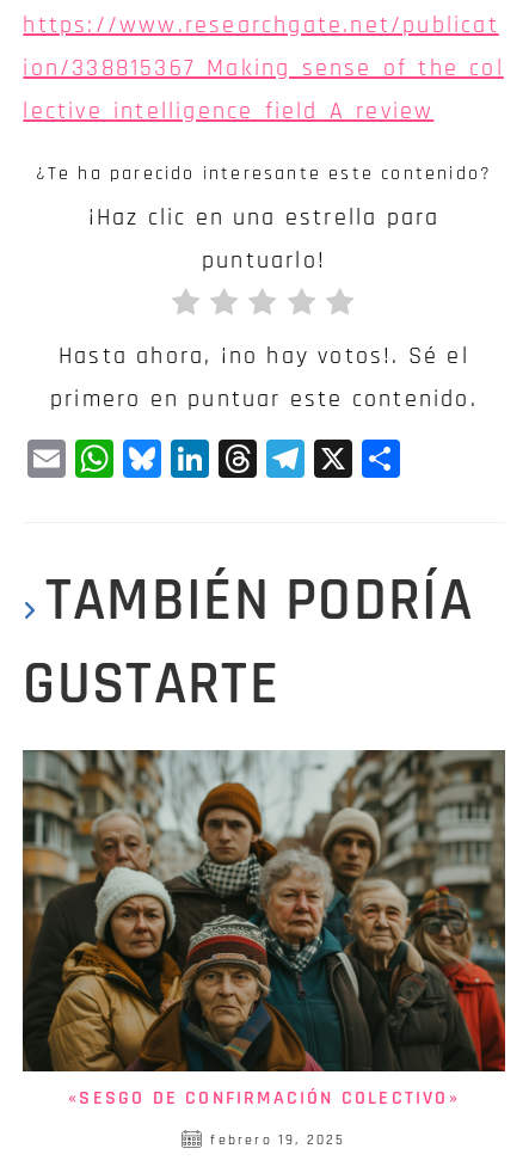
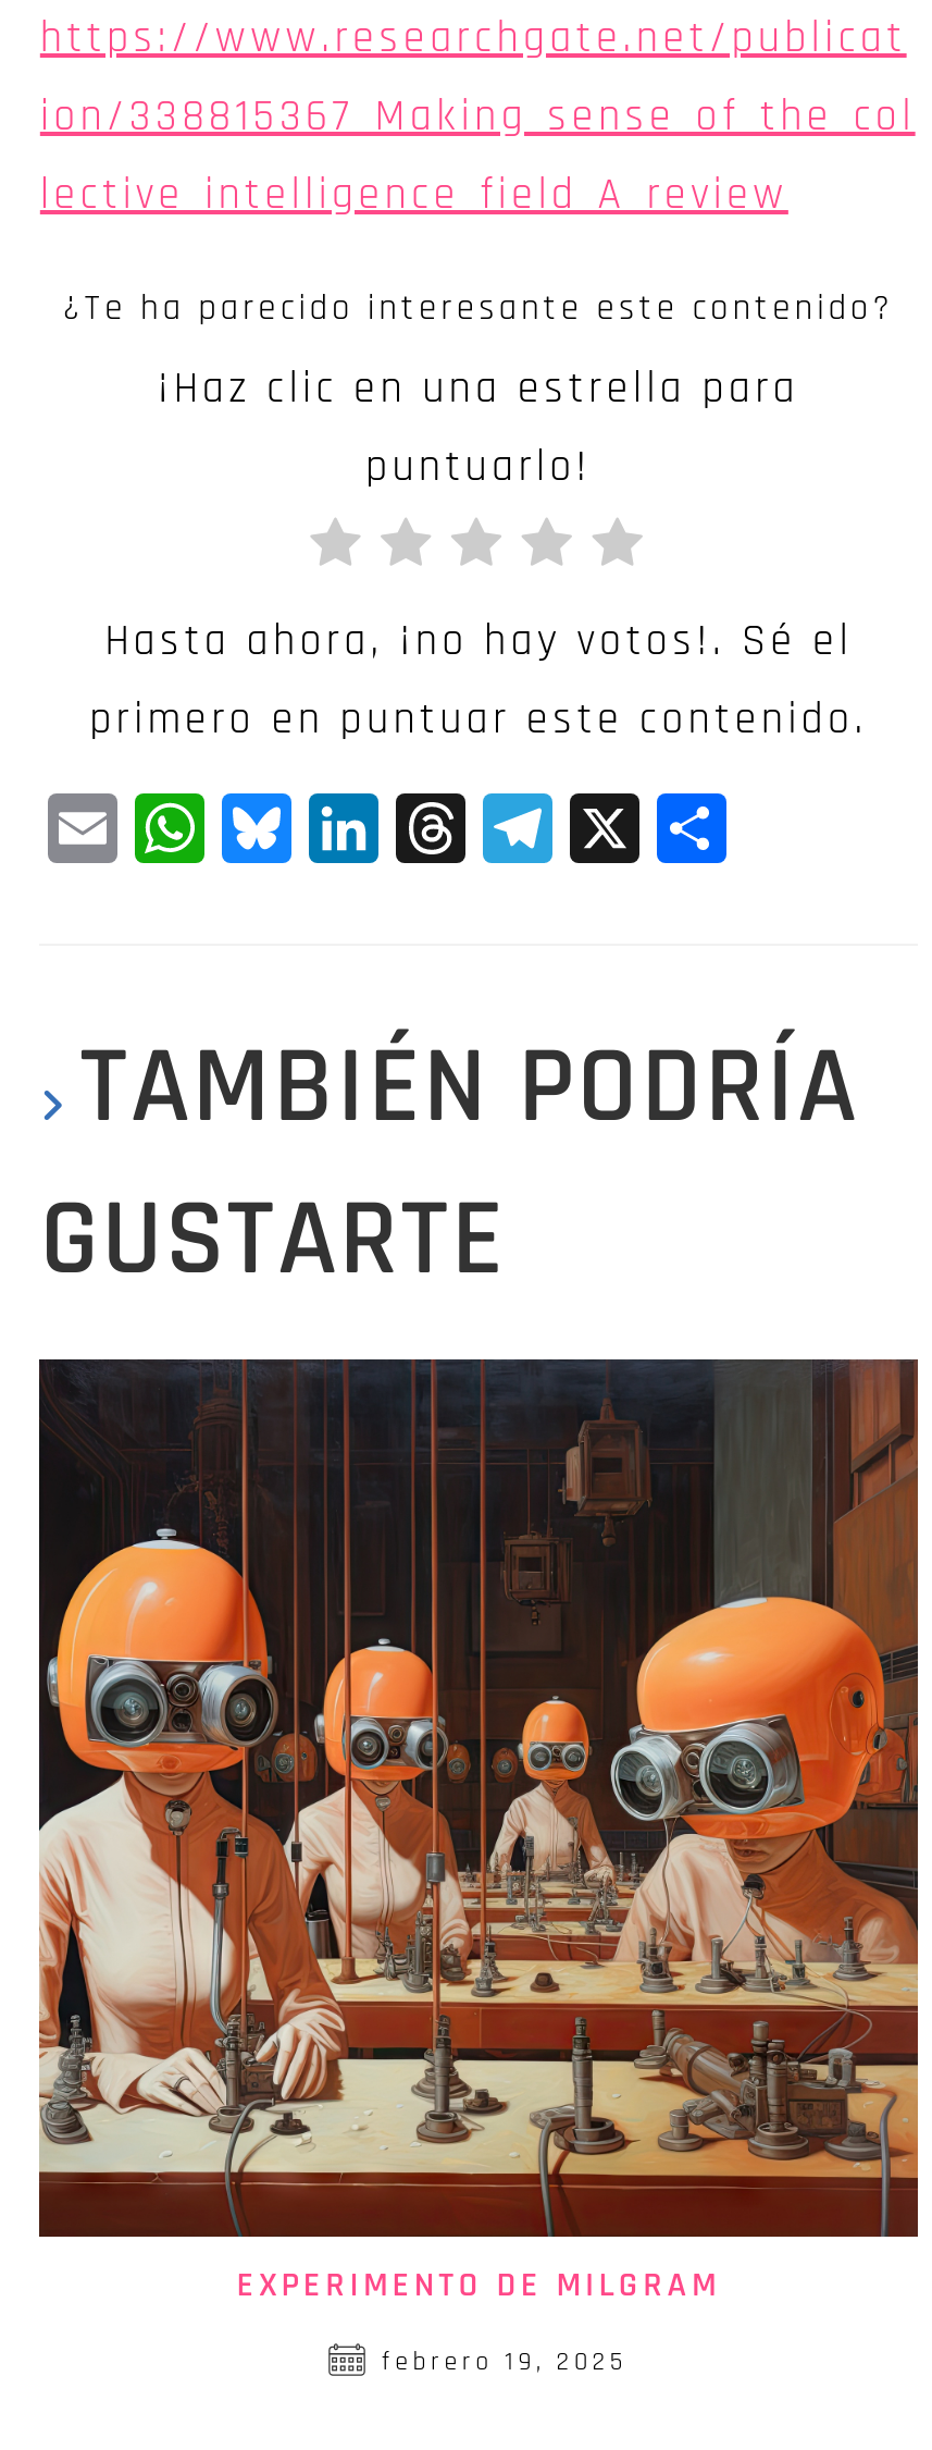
- [image]
- «SESGO DE CONFIRMACIÓN COLECTIVO»
+ [image]
+ EXPERIMENTO DE MILGRAM
